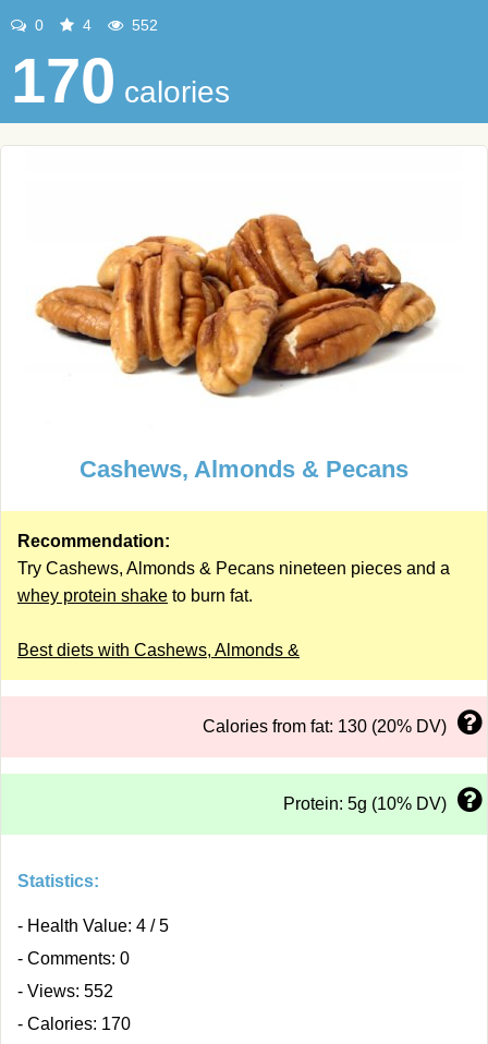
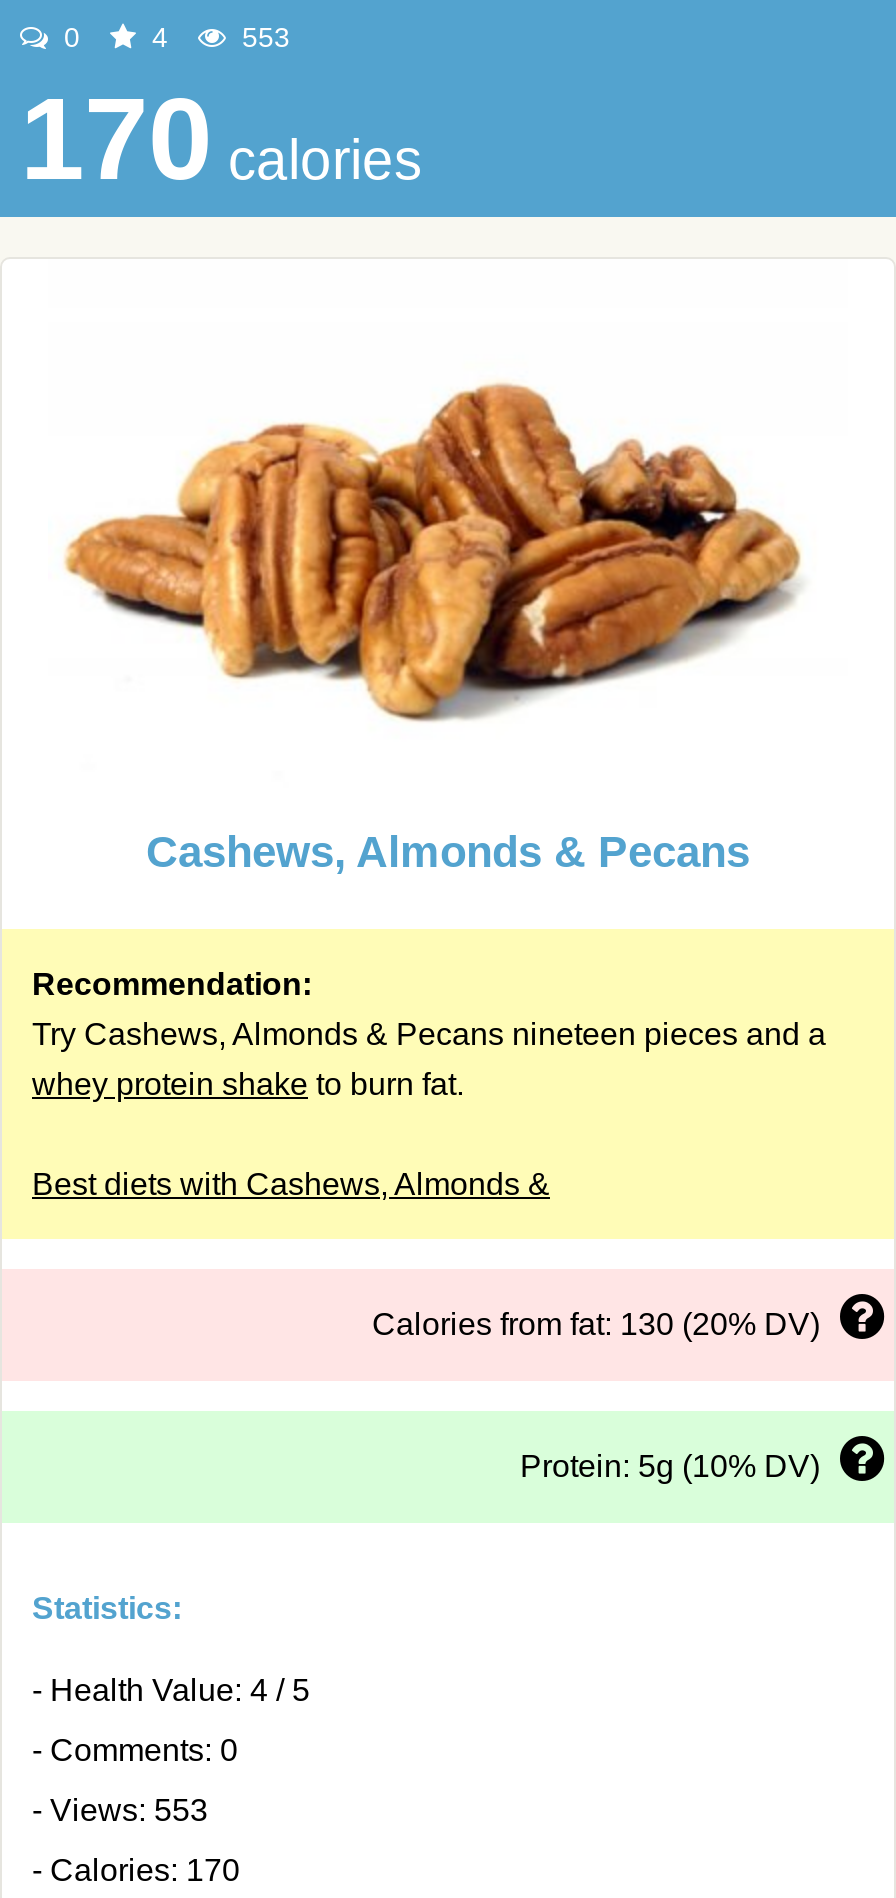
- 552
+ 553

- - Views: 552
+ - Views: 553
